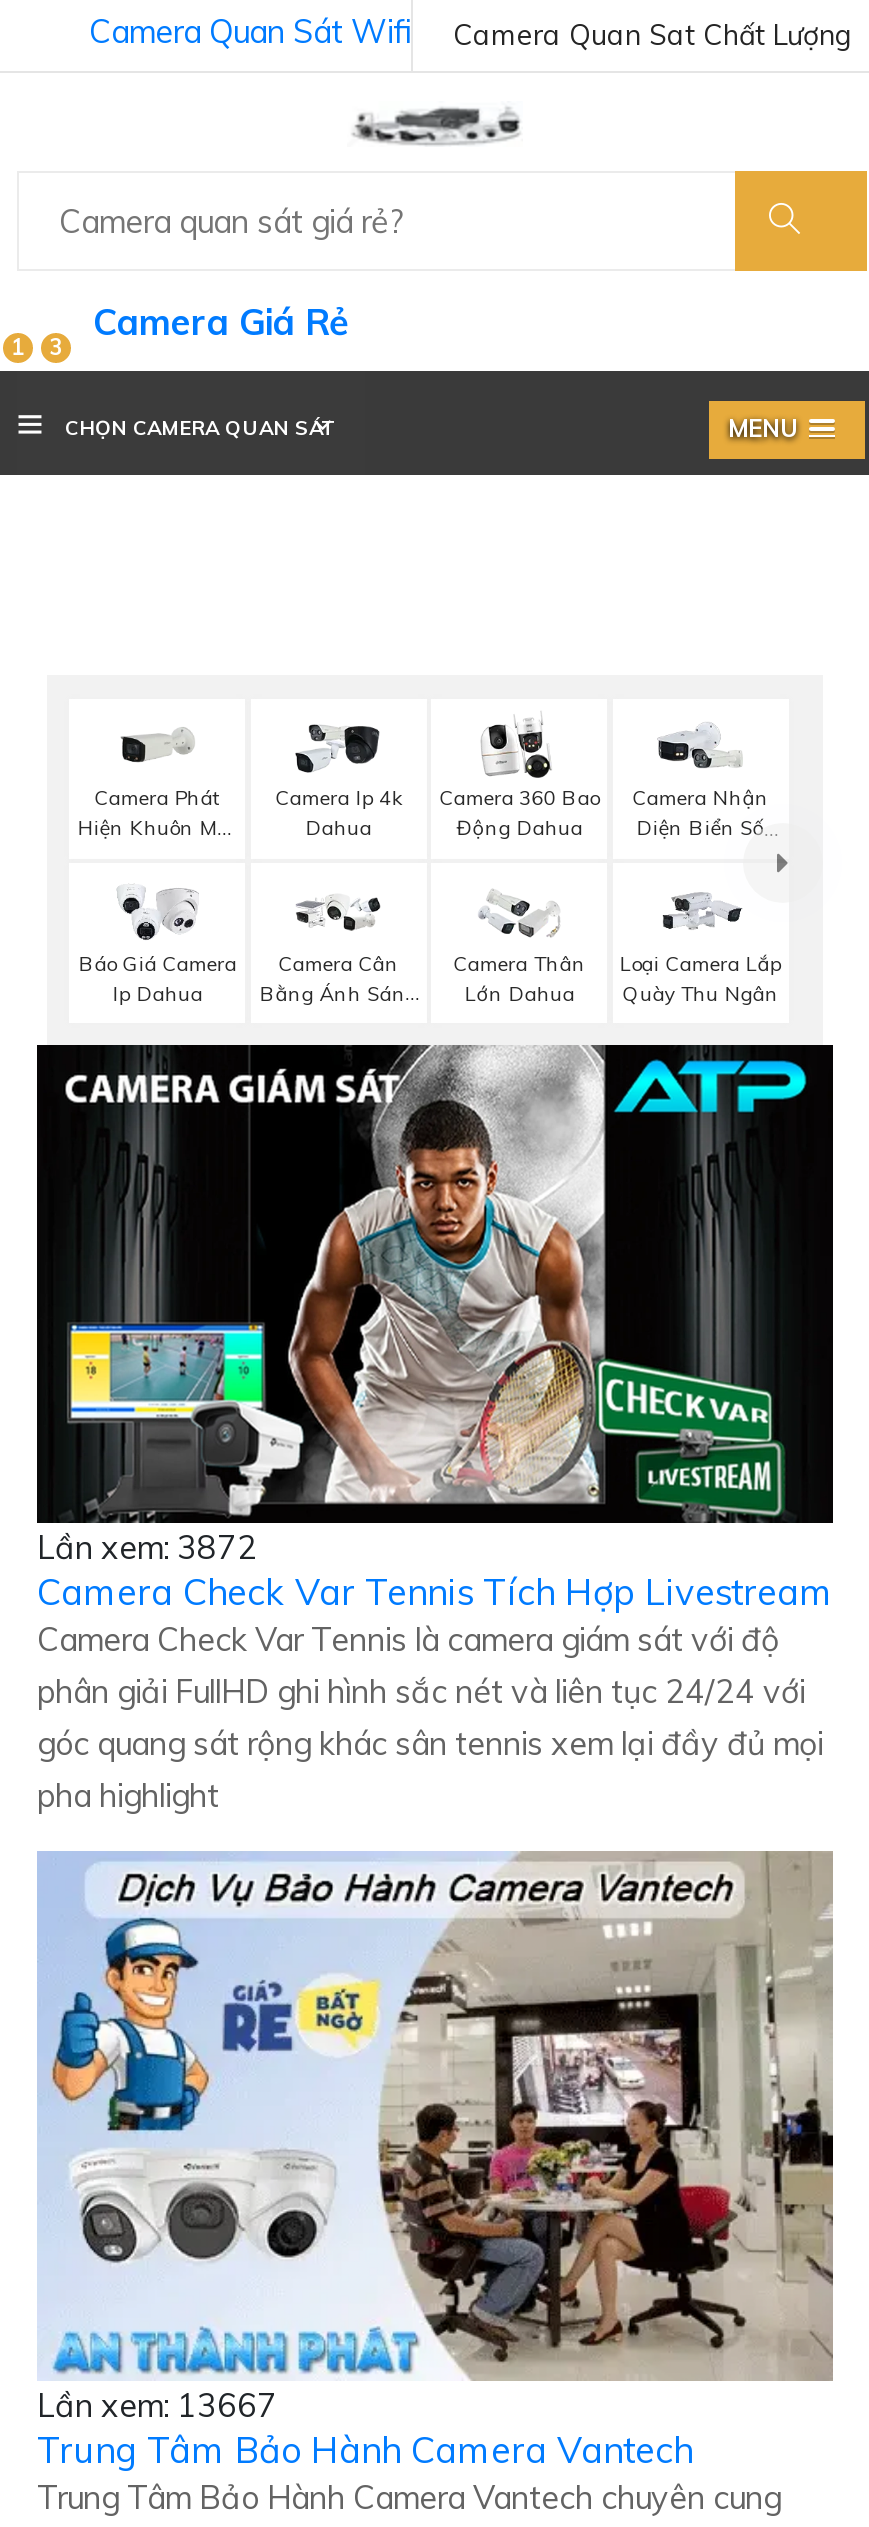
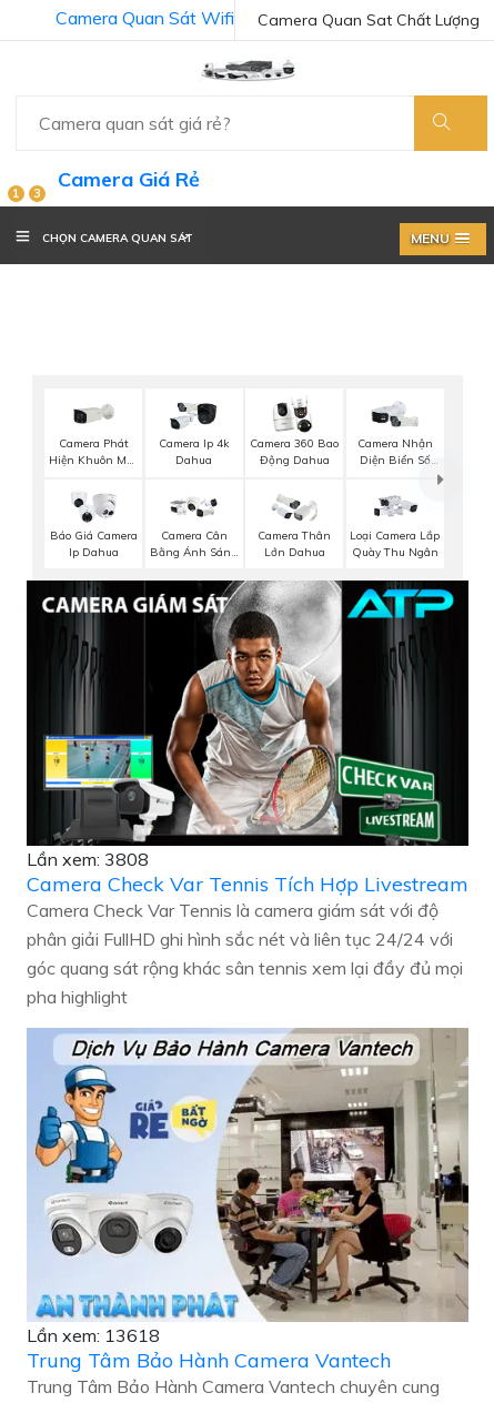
- Lần xem: 3872
+ Lần xem: 3808

- Lần xem: 13667
+ Lần xem: 13618
